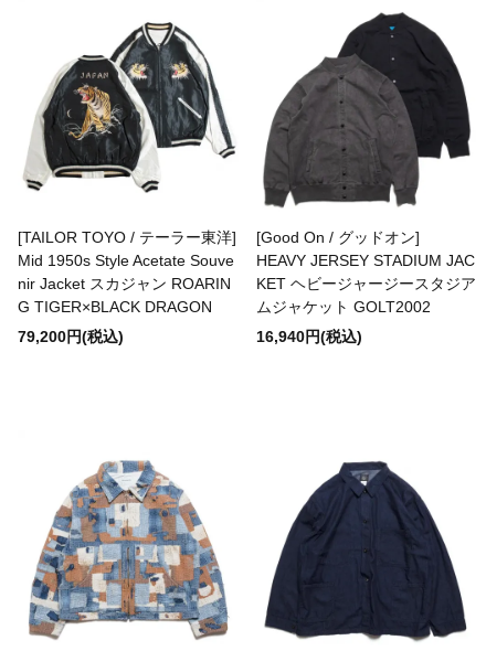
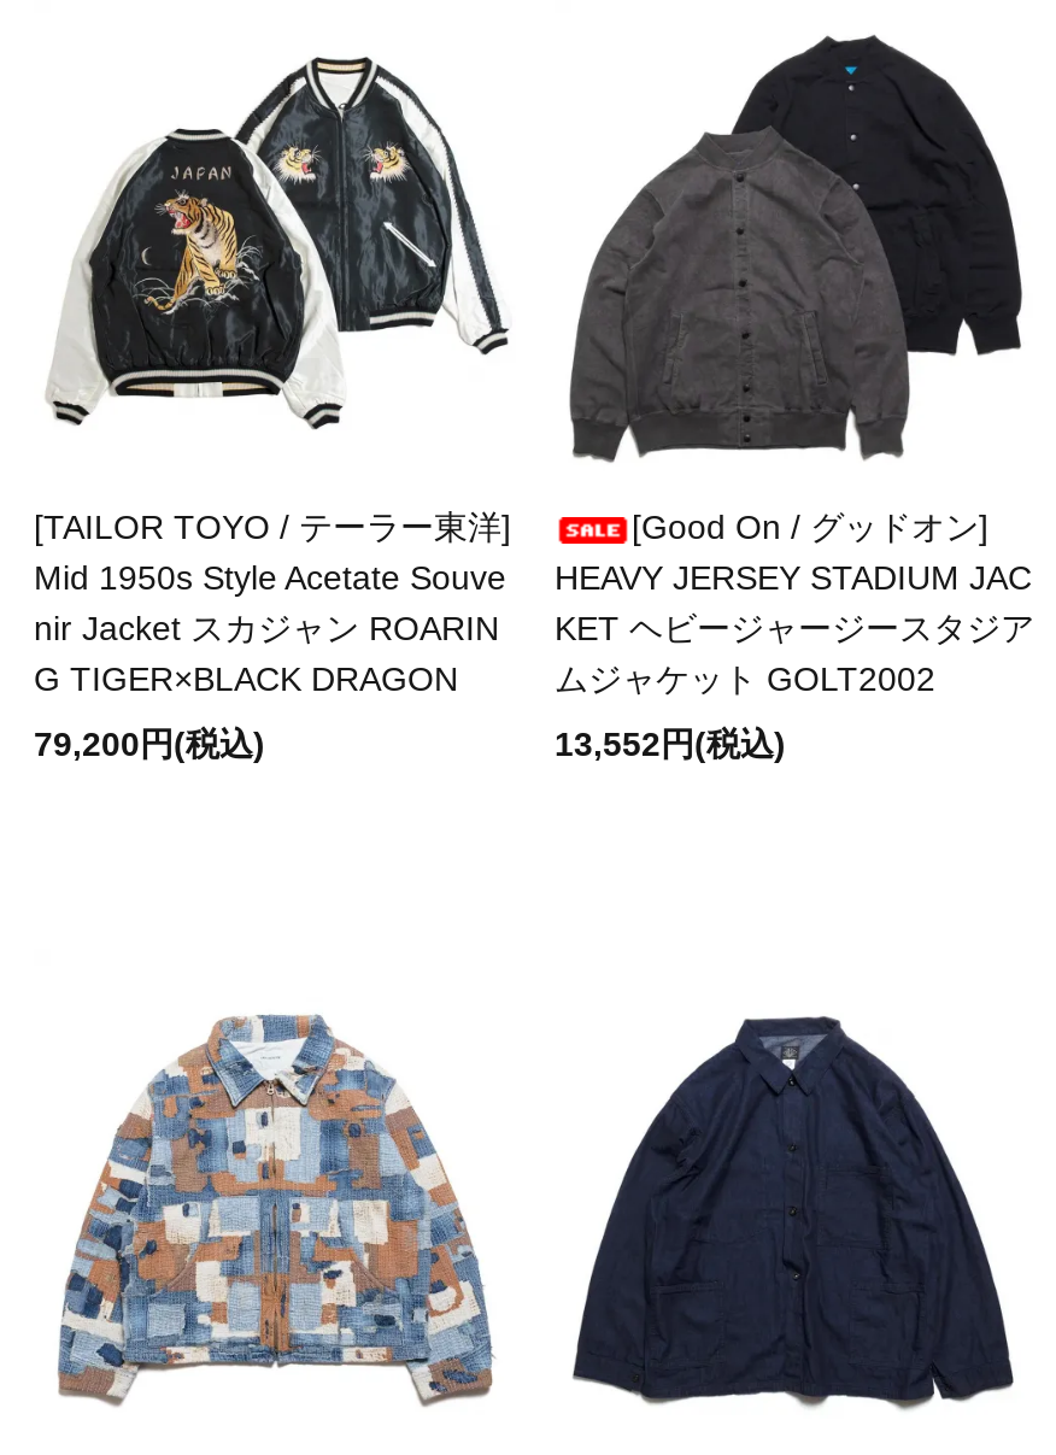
- 16,940円(税込)
+ 13,552円(税込)
